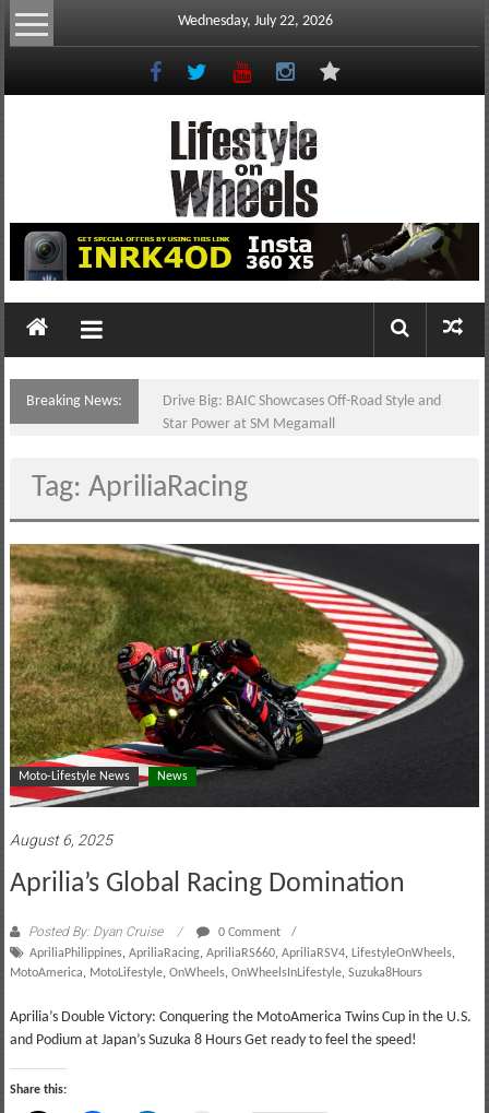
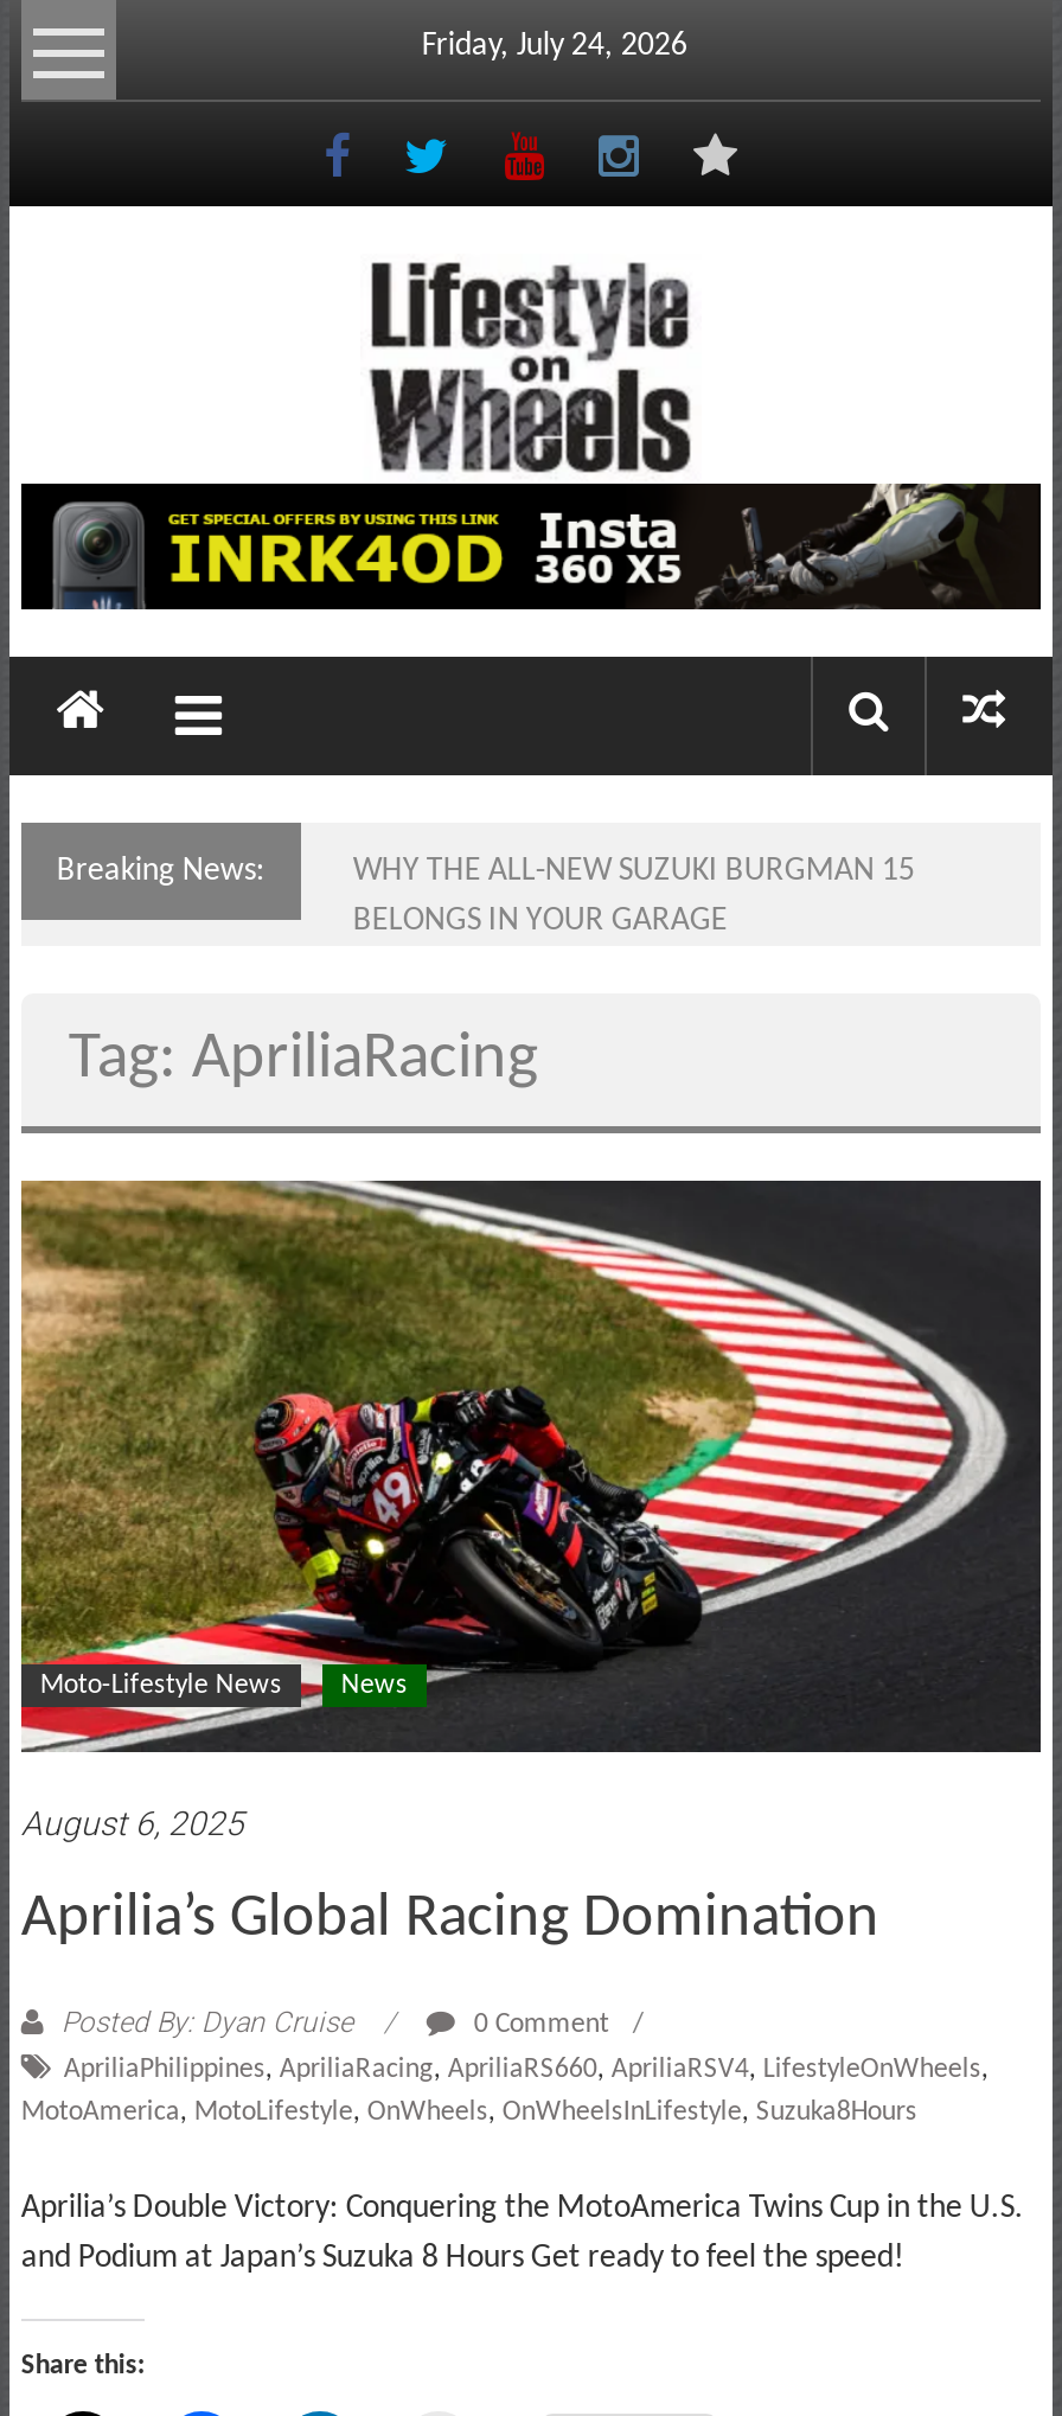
- Wednesday, July 22, 2026
+ Friday, July 24, 2026

- Drive Big: BAIC Showcases Off-Road Style and
- Star Power at SM Megamall
+ WHY THE ALL-NEW SUZUKI BURGMAN 15
+ BELONGS IN YOUR GARAGE
